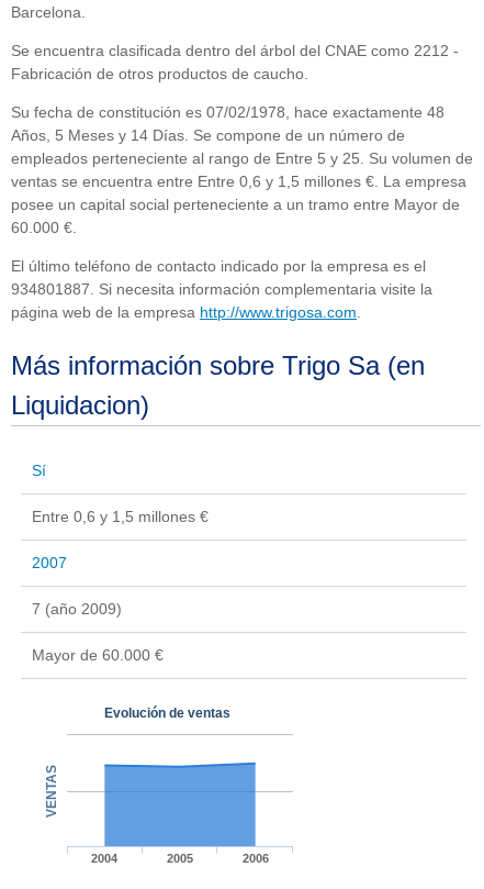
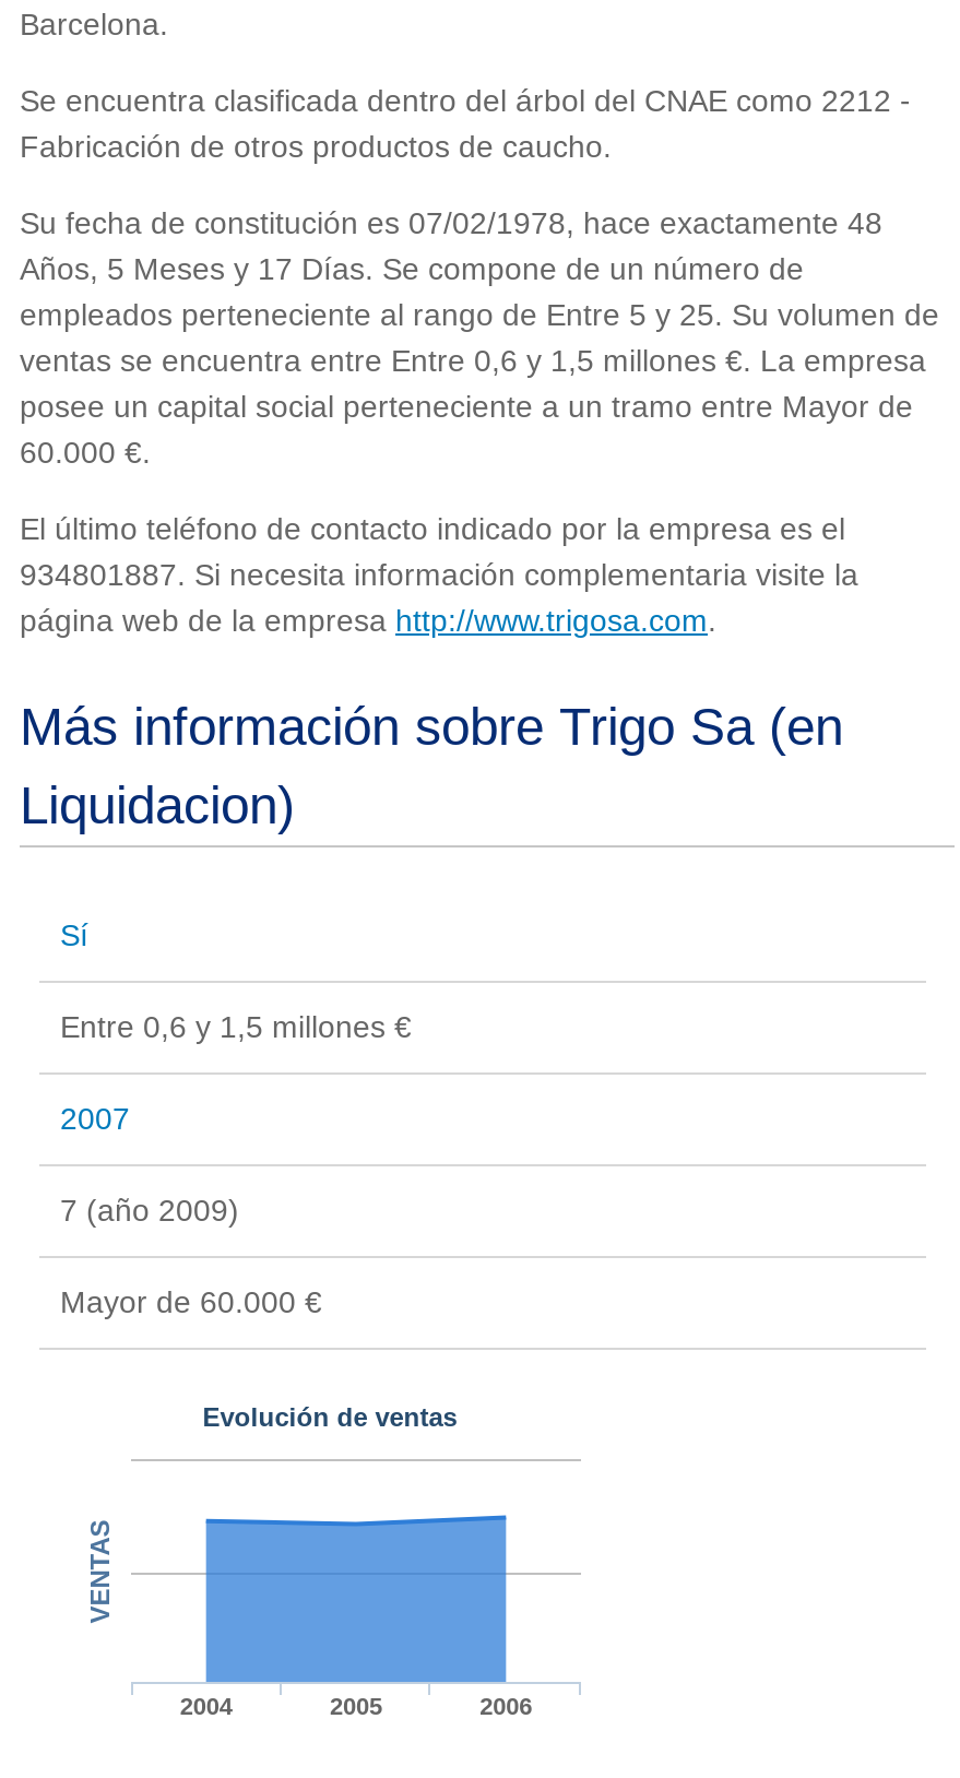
- Años, 5 Meses y 14 Días. Se compone de un número de
+ Años, 5 Meses y 17 Días. Se compone de un número de
